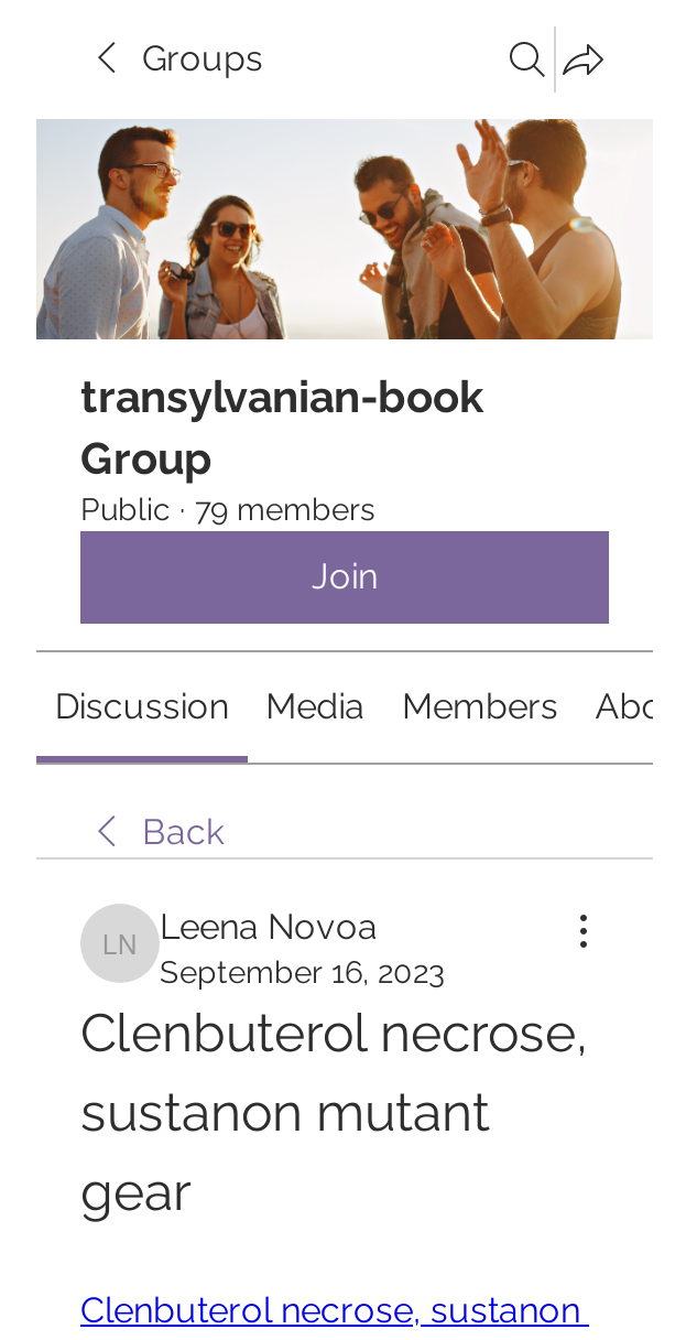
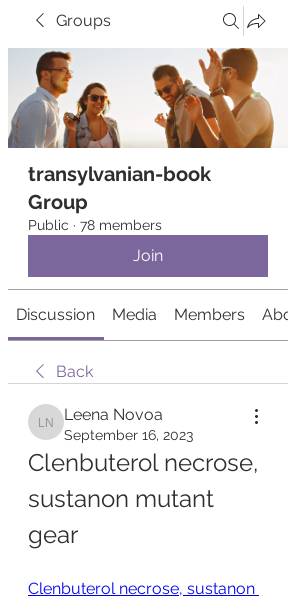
- Public · 79 members
+ Public · 78 members
